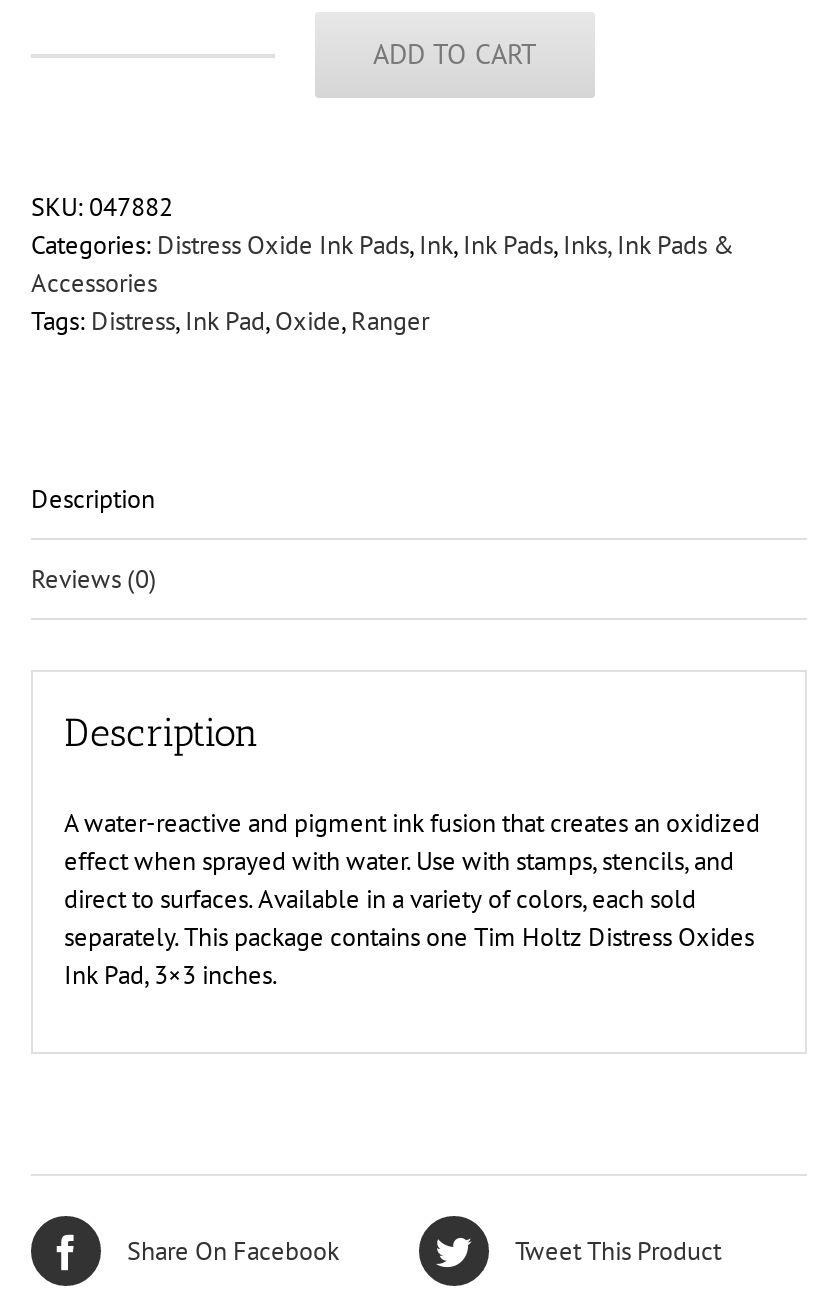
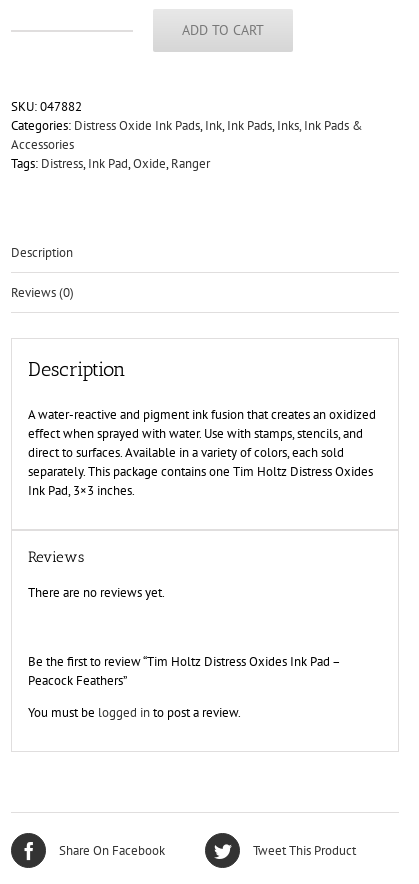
+ Reviews
+ There are no reviews yet.

+ Be the first to review “Tim Holtz Distress Oxides Ink Pad –
+ Peacock Feathers”
+ You must be logged in to post a review.
